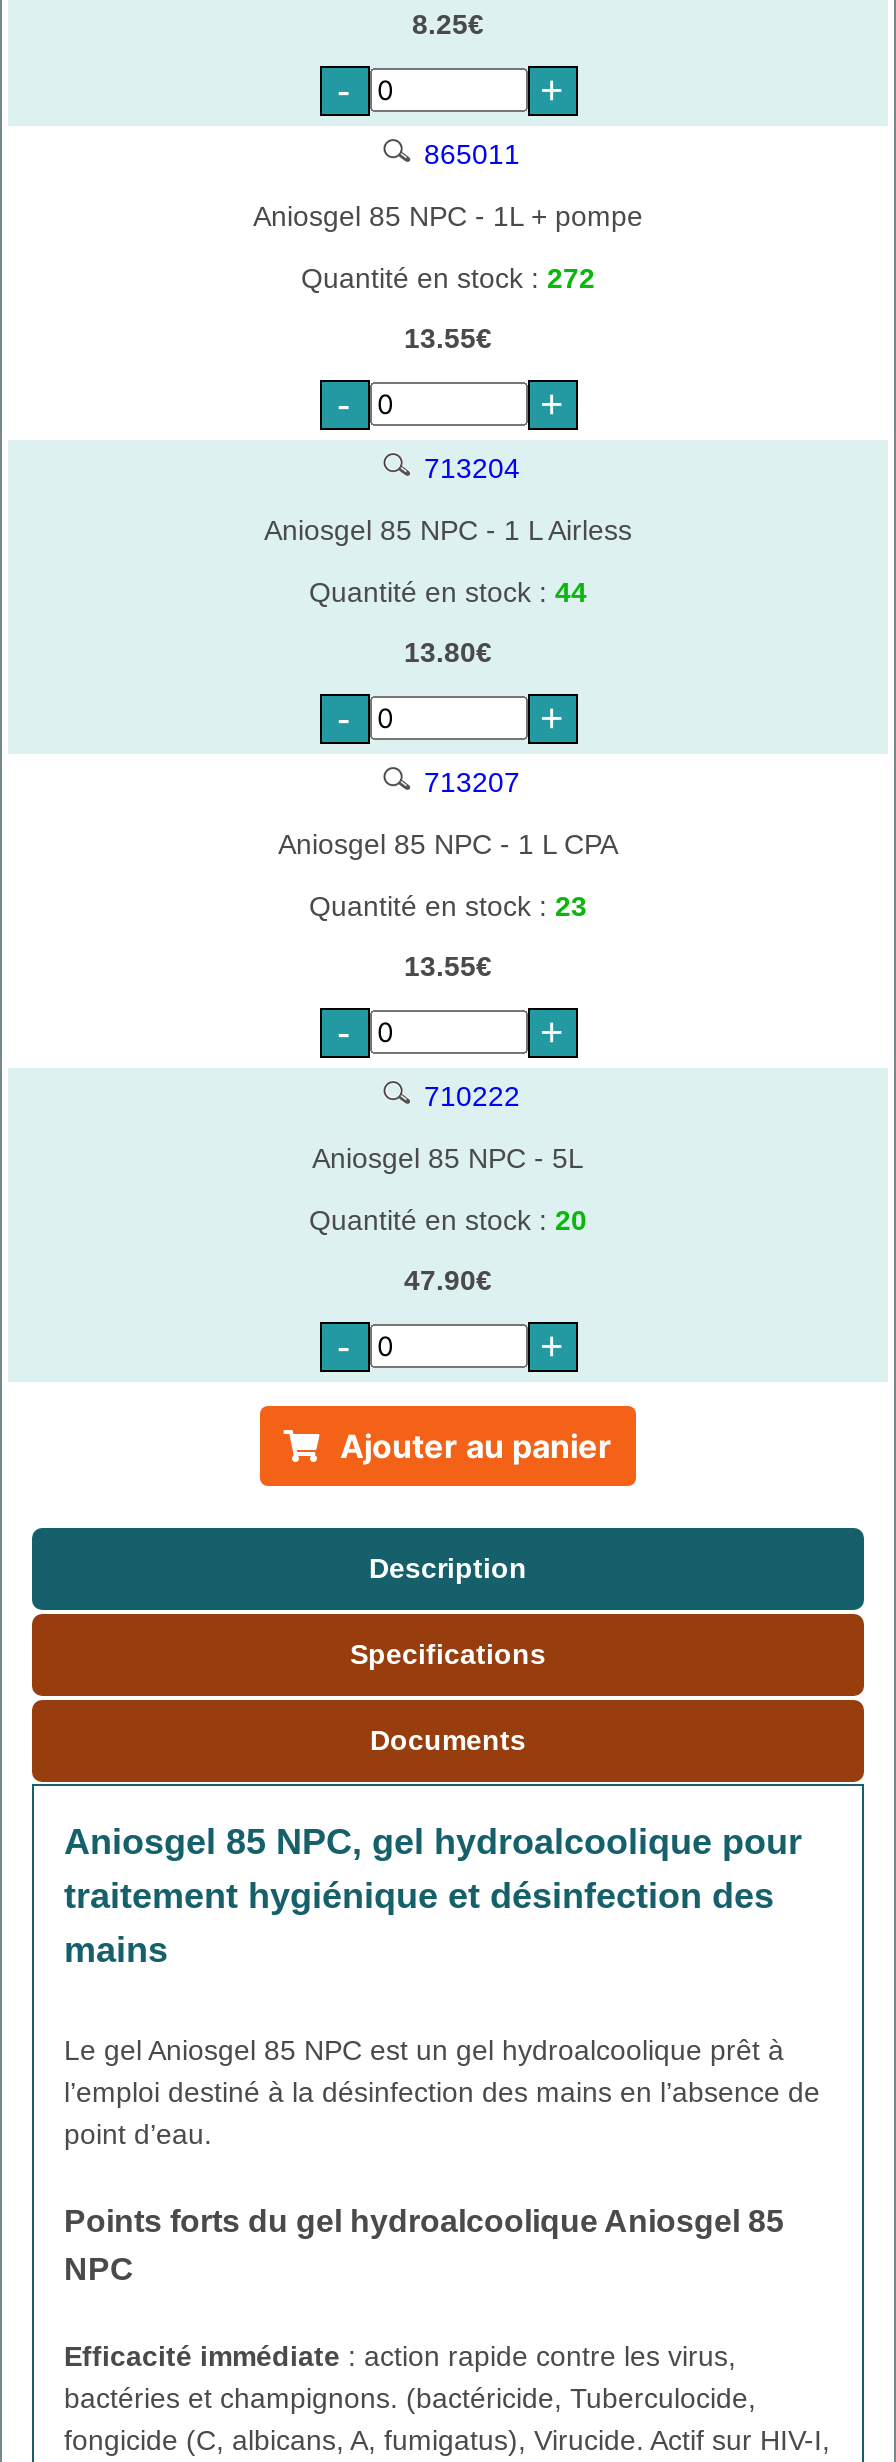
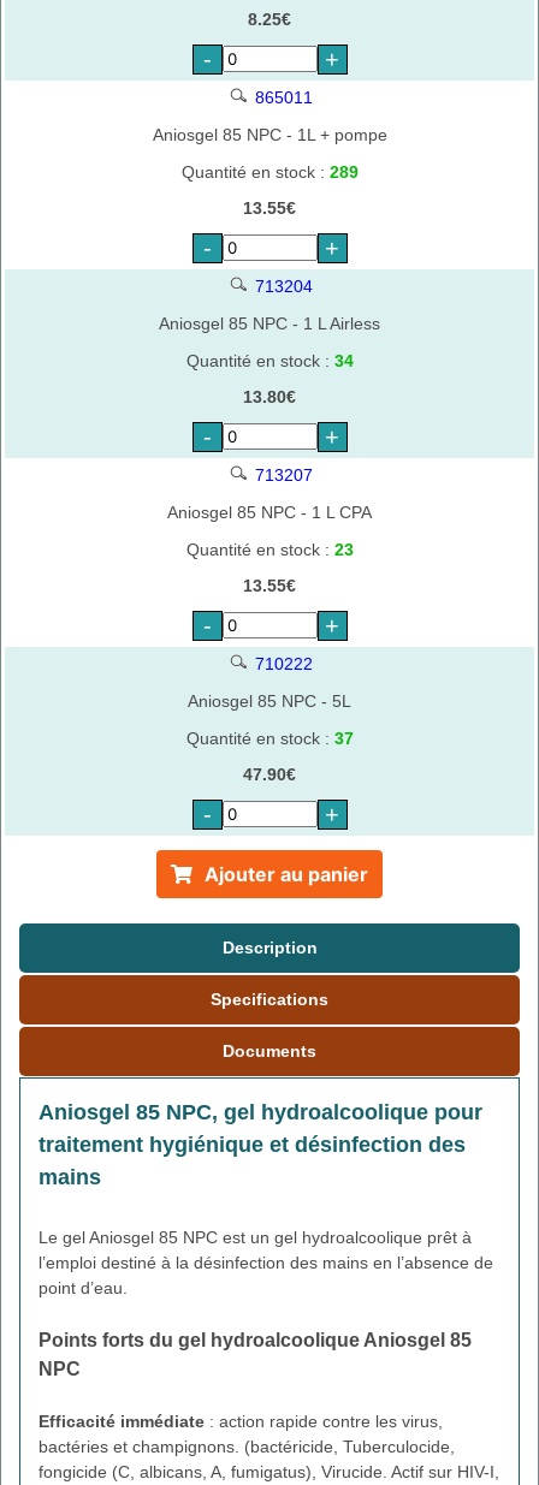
- Quantité en stock : 272
+ Quantité en stock : 289

- Quantité en stock : 44
+ Quantité en stock : 34

- Quantité en stock : 20
+ Quantité en stock : 37
